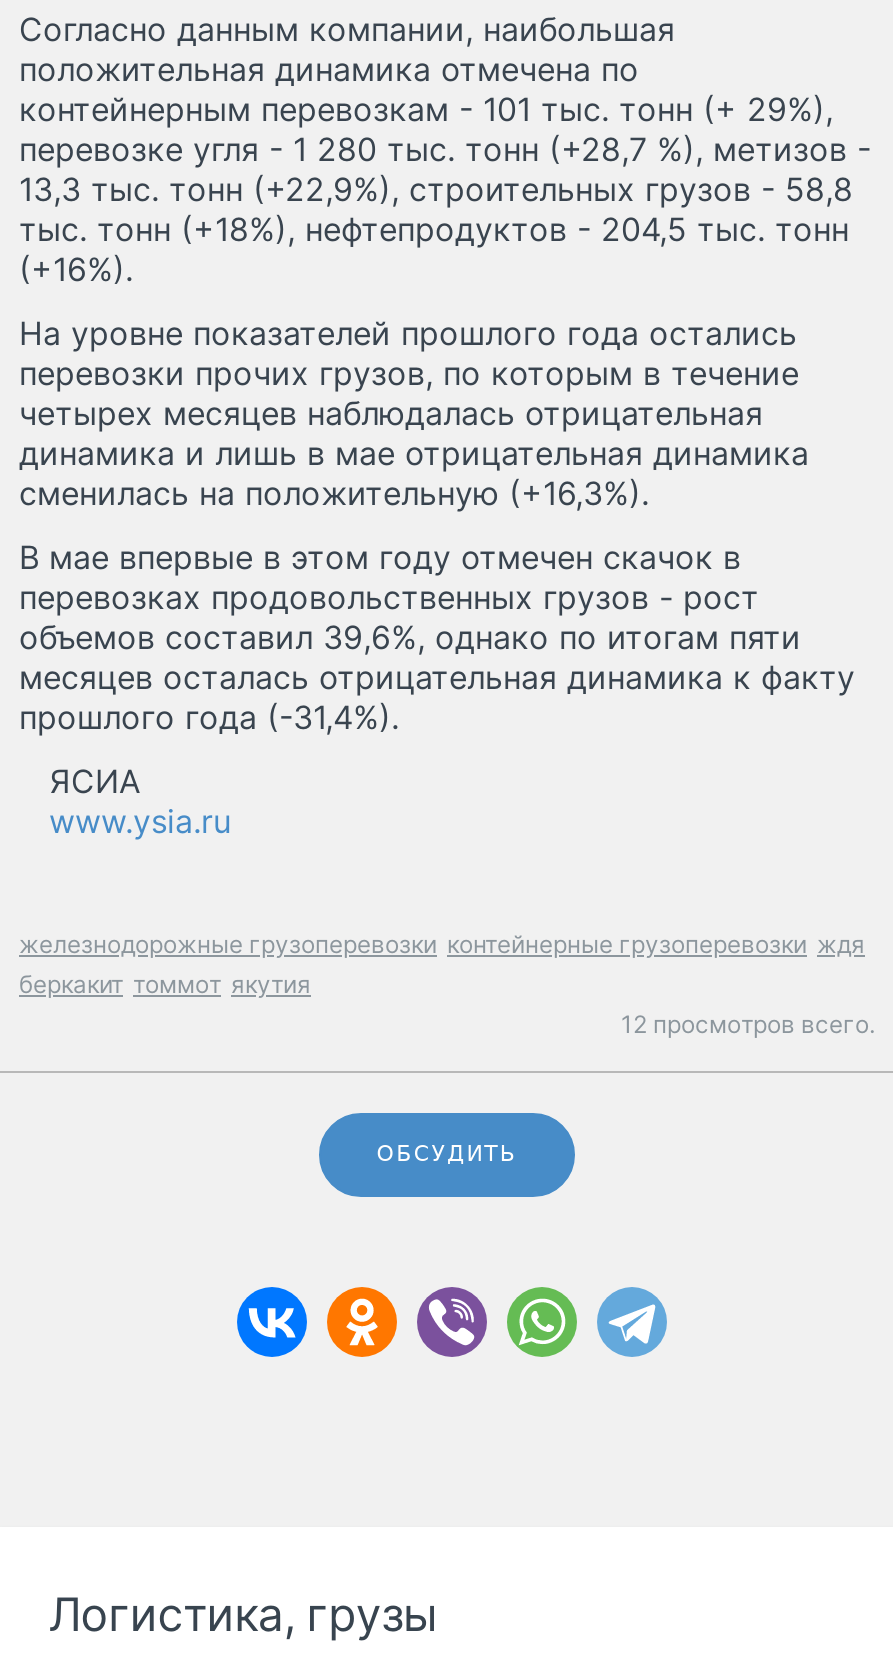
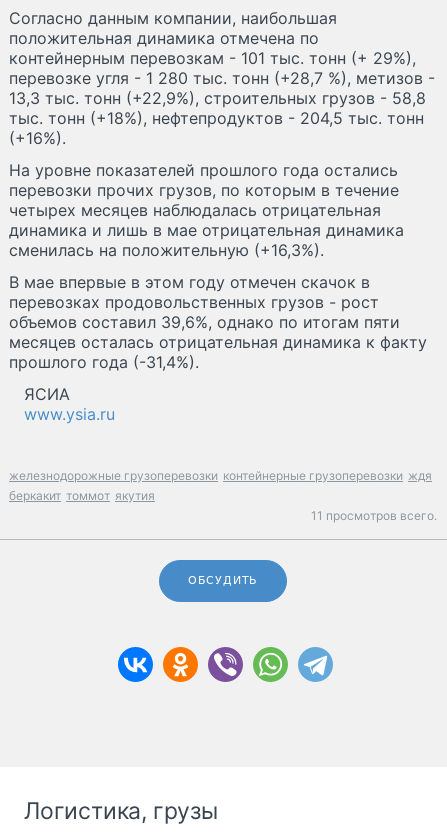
- 12 просмотров всего.
+ 11 просмотров всего.
